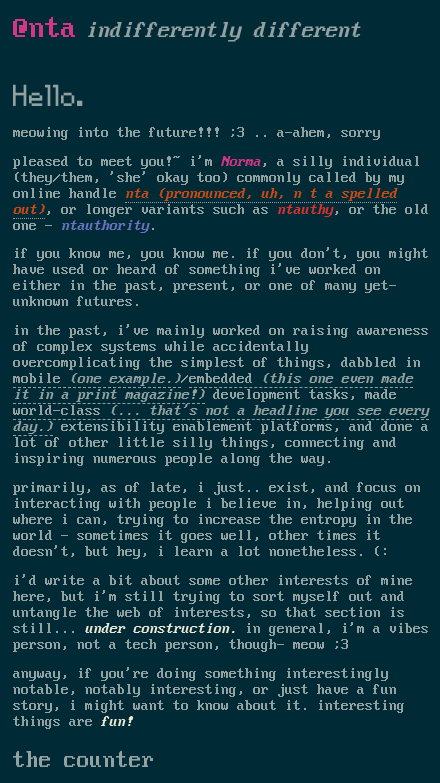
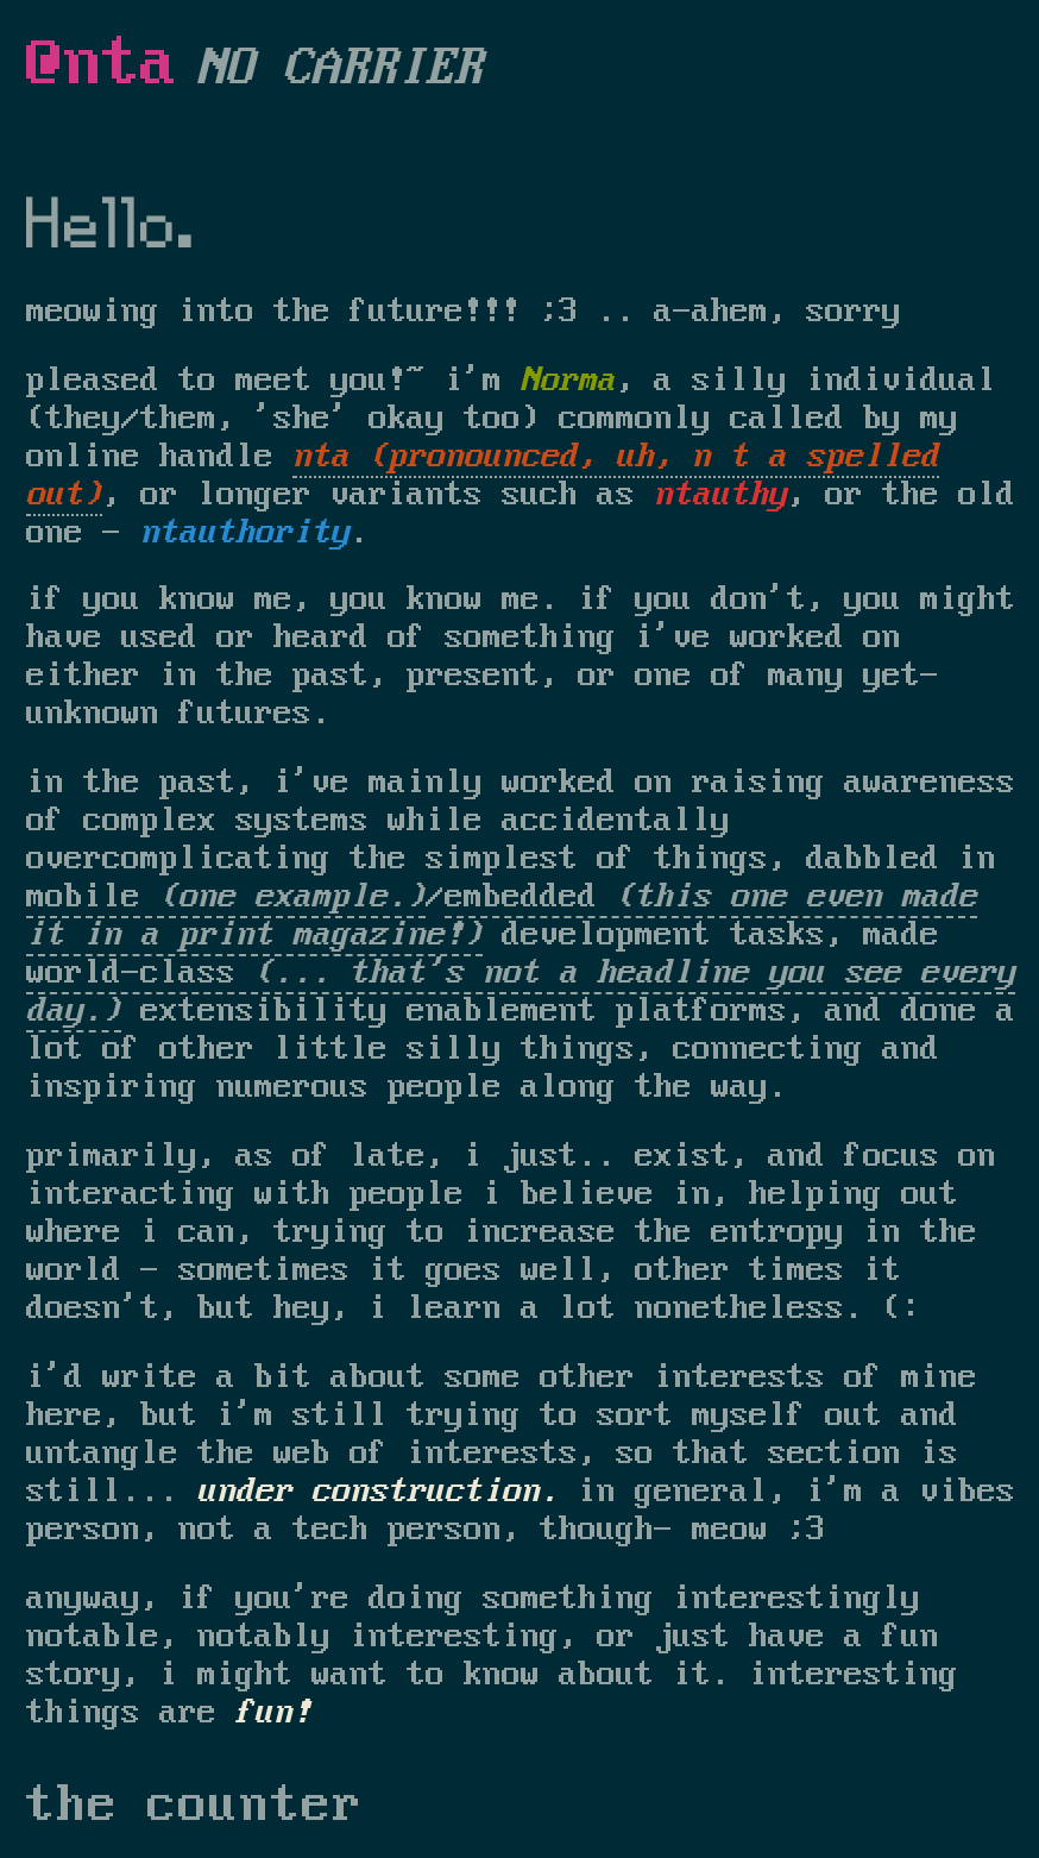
- @nta indifferently different
+ @nta NO CARRIER
